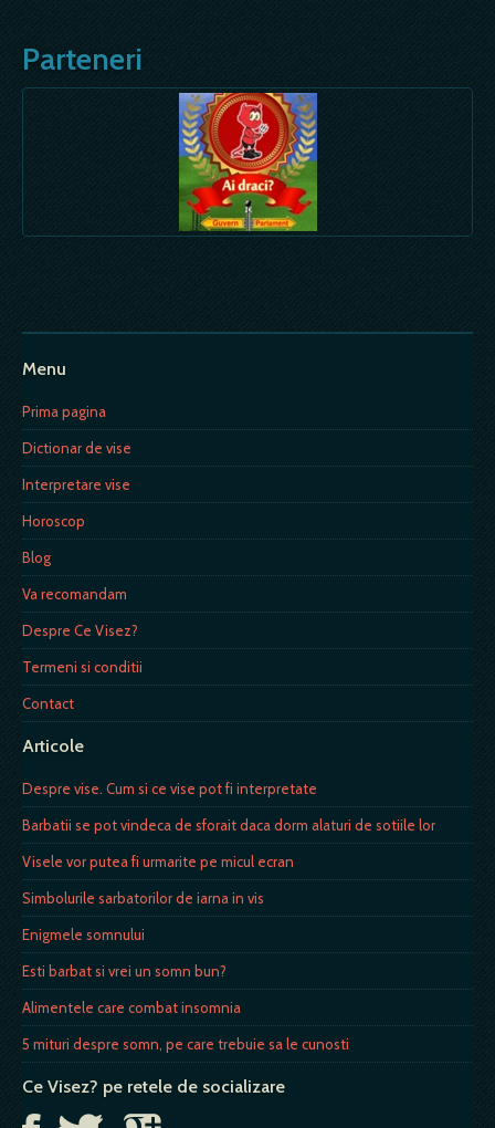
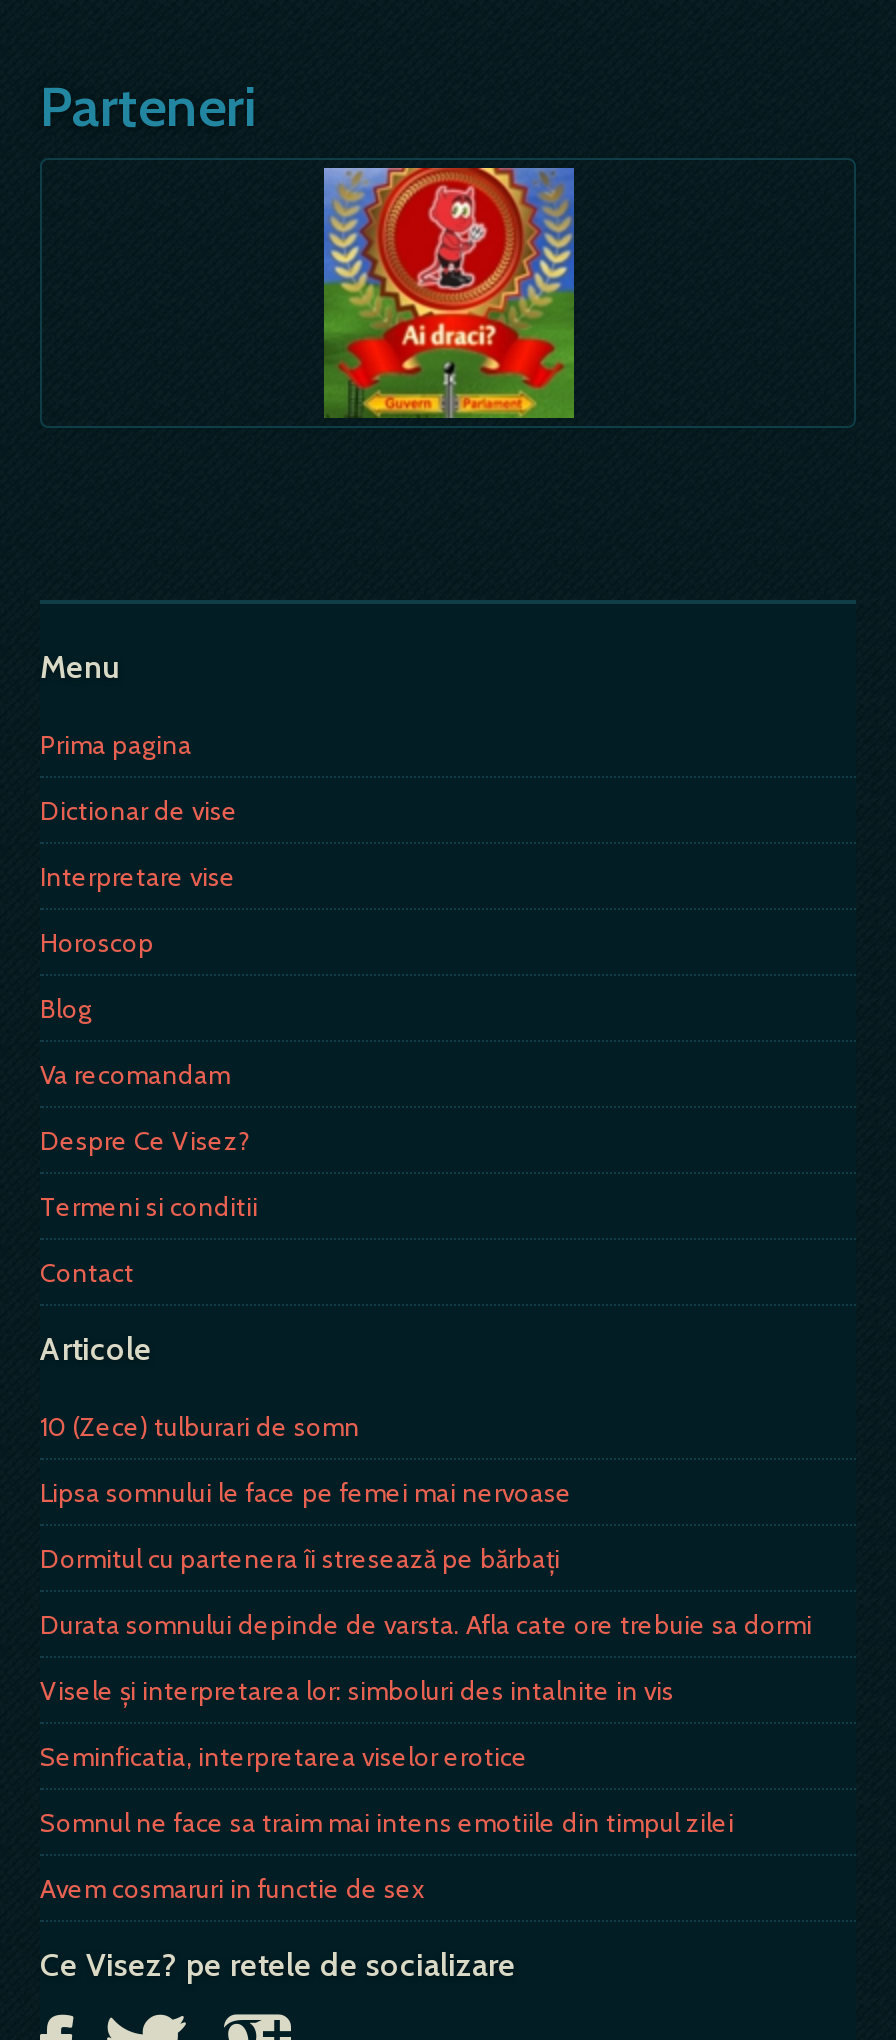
- Despre vise. Cum si ce vise pot fi interpretate
+ 10 (Zece) tulburari de somn

- Barbatii se pot vindeca de sforait daca dorm alaturi de sotiile lor
+ Lipsa somnului le face pe femei mai nervoase

- Visele vor putea fi urmarite pe micul ecran
+ Dormitul cu partenera îi stresează pe bărbaţi

- Simbolurile sarbatorilor de iarna in vis
+ Durata somnului depinde de varsta. Afla cate ore trebuie sa dormi

- Enigmele somnului
+ Visele și interpretarea lor: simboluri des intalnite in vis

- Esti barbat si vrei un somn bun?
+ Seminficatia, interpretarea viselor erotice

- Alimentele care combat insomnia
+ Somnul ne face sa traim mai intens emotiile din timpul zilei

- 5 mituri despre somn, pe care trebuie sa le cunosti
+ Avem cosmaruri in functie de sex
